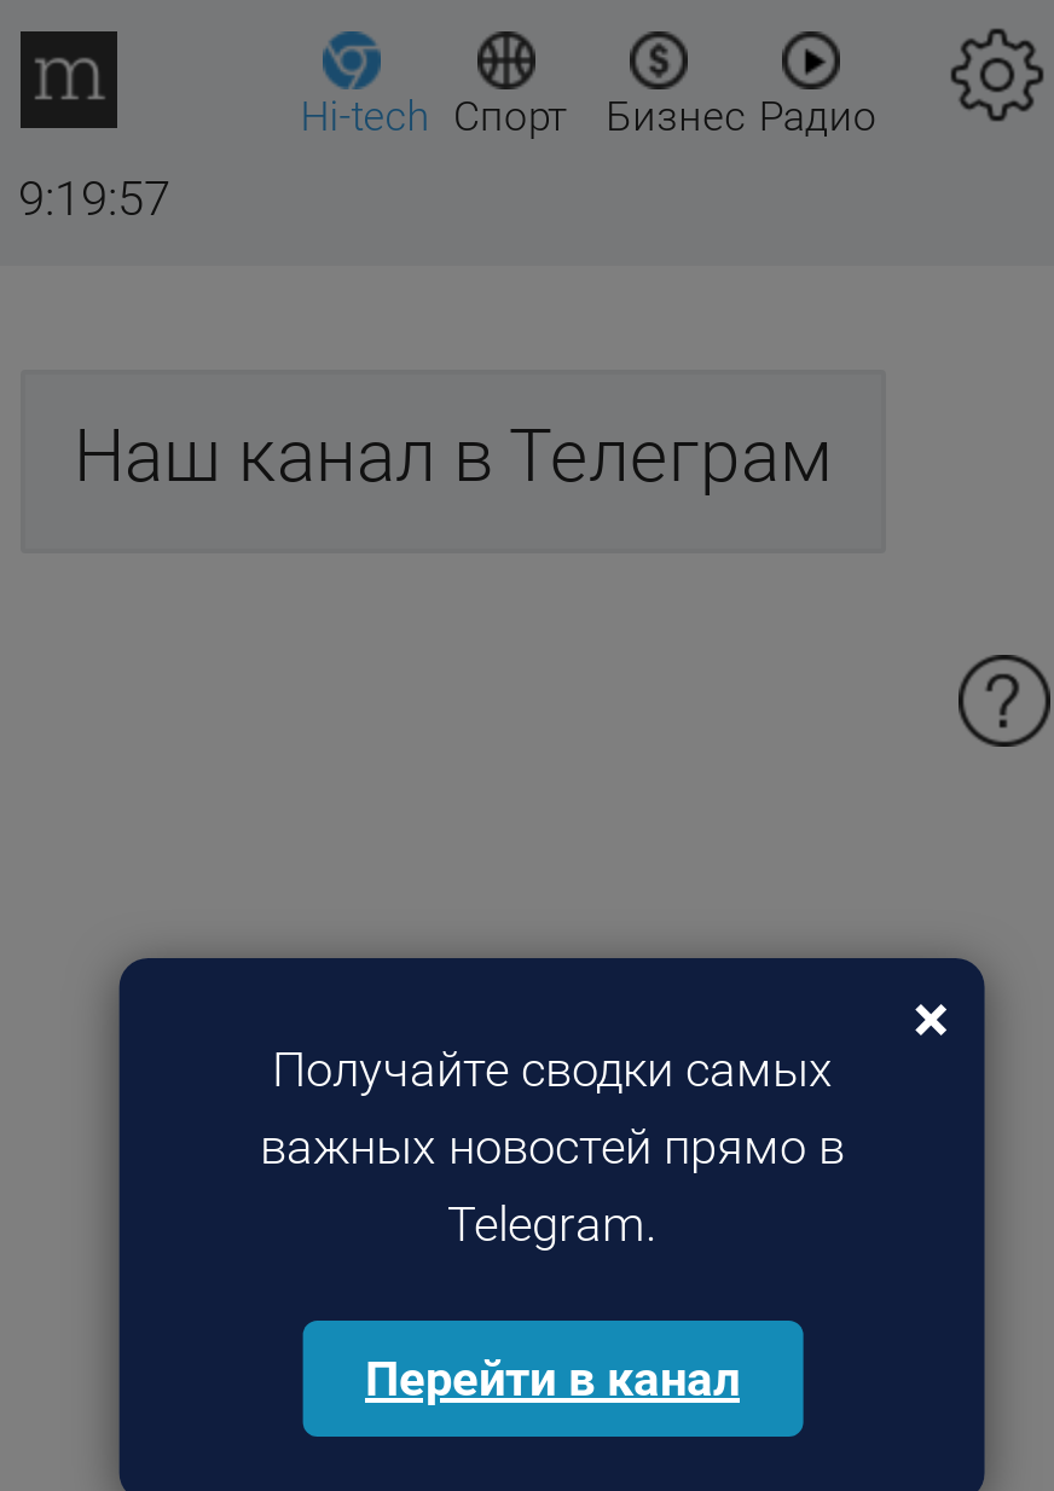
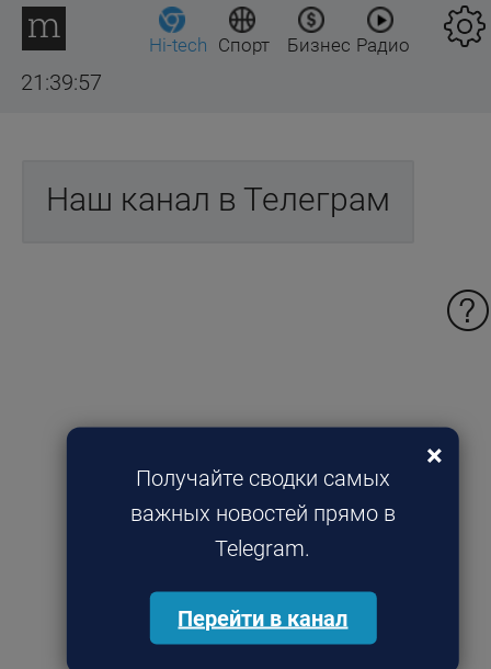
- 9:19:57
+ 21:39:57
